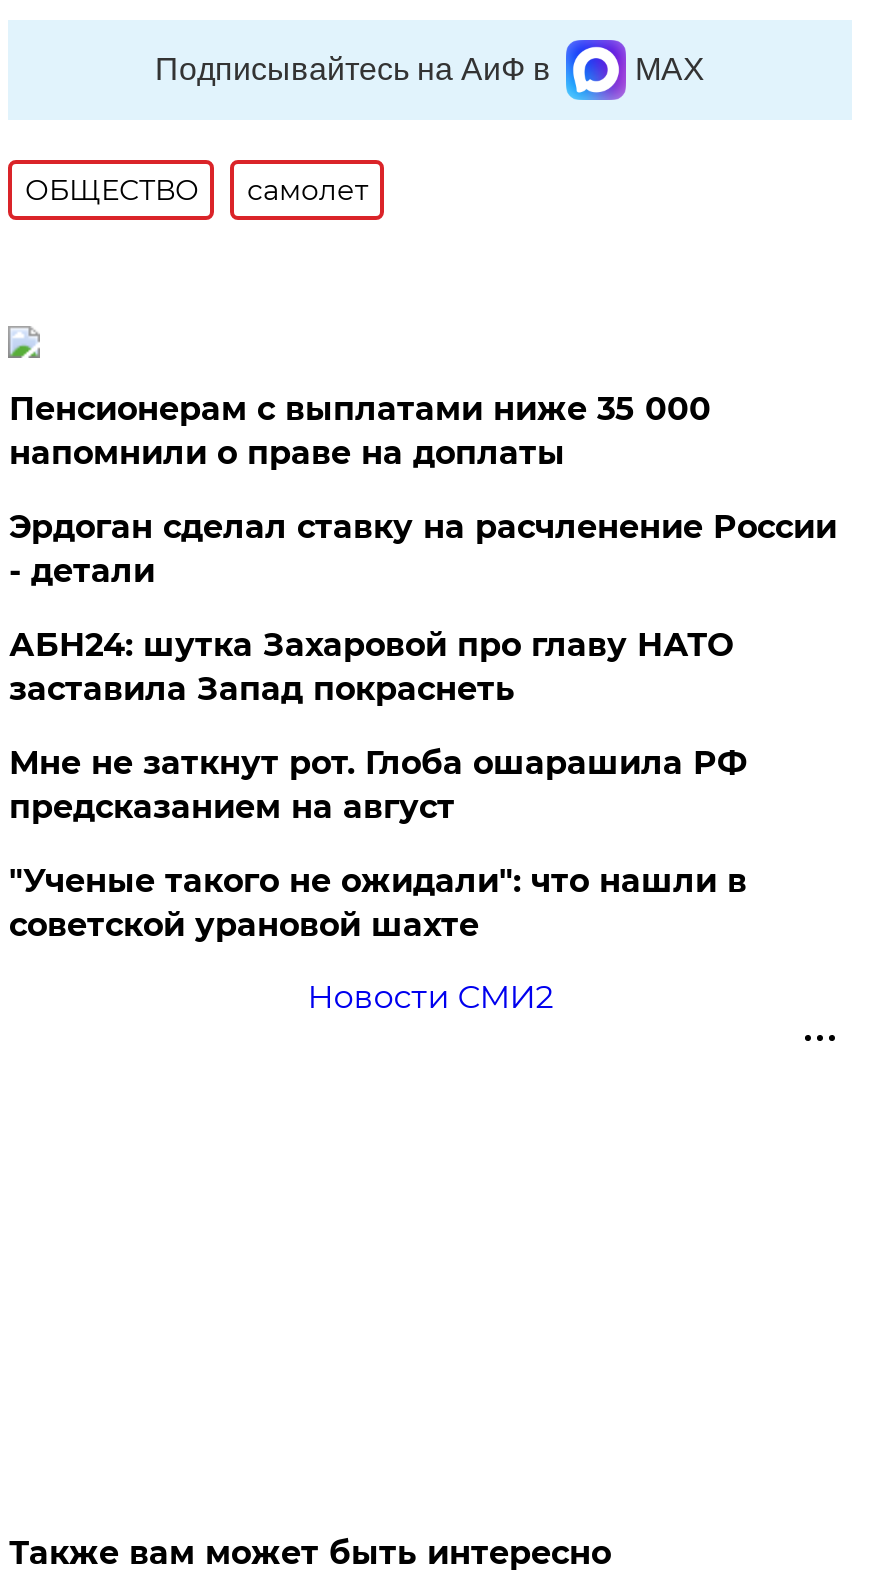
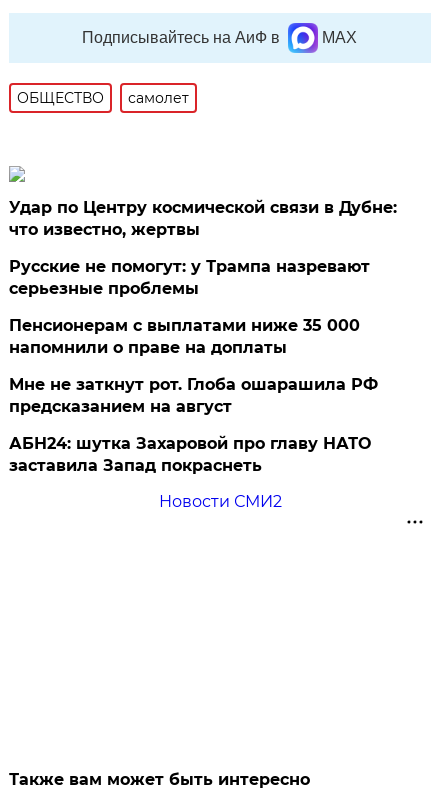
+ Удар по Центру космической связи в Дубне:
+ что известно, жертвы
+ Русские не помогут: у Трампа назревают
+ серьезные проблемы

moved down: Пенсионерам с выплатами ниже 35 000 | напомнили о праве на доплаты

- Эрдоган сделал ставку на расчленение России
- - детали

moved down: АБН24: шутка Захаровой про главу НАТО | заставила Запад покраснеть

- "Ученые такого не ожидали": что нашли в
- советской урановой шахте
